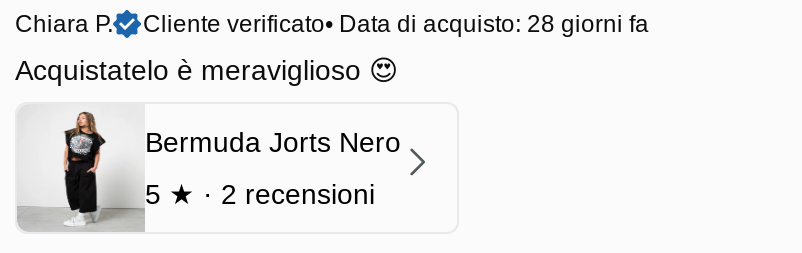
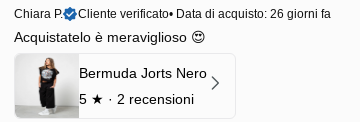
- Cliente verificato• Data di acquisto: 28 giorni fa
+ Cliente verificato• Data di acquisto: 26 giorni fa
